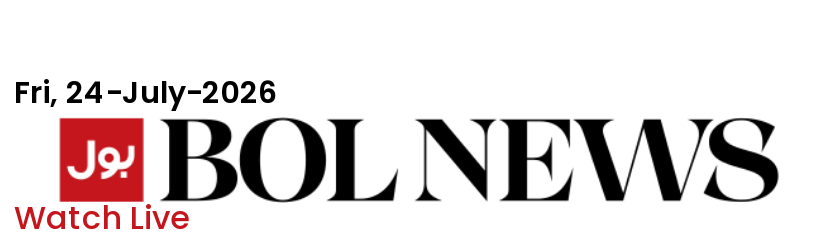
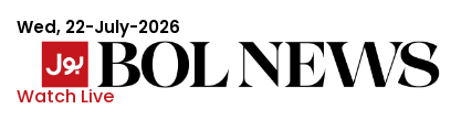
- Fri, 24-July-2026
+ Wed, 22-July-2026
